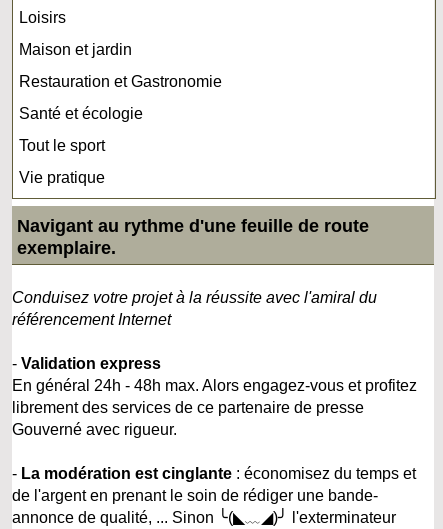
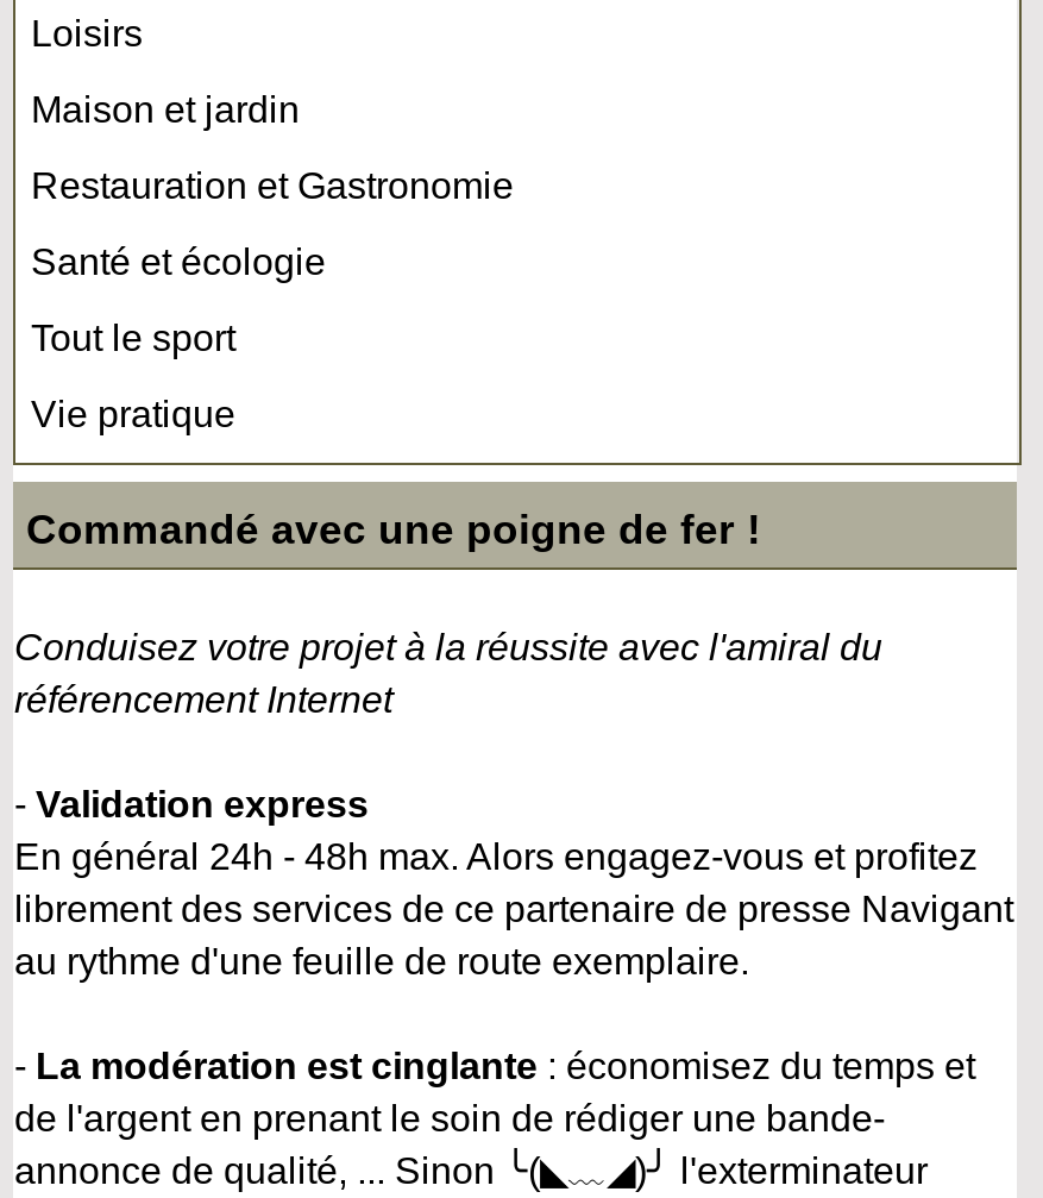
- Navigant au rythme d'une feuille de route
- exemplaire.
+ Commandé avec une poigne de fer !

- librement des services de ce partenaire de presse
- Gouverné avec rigueur.
+ librement des services de ce partenaire de presse Navigant
+ au rythme d'une feuille de route exemplaire.
